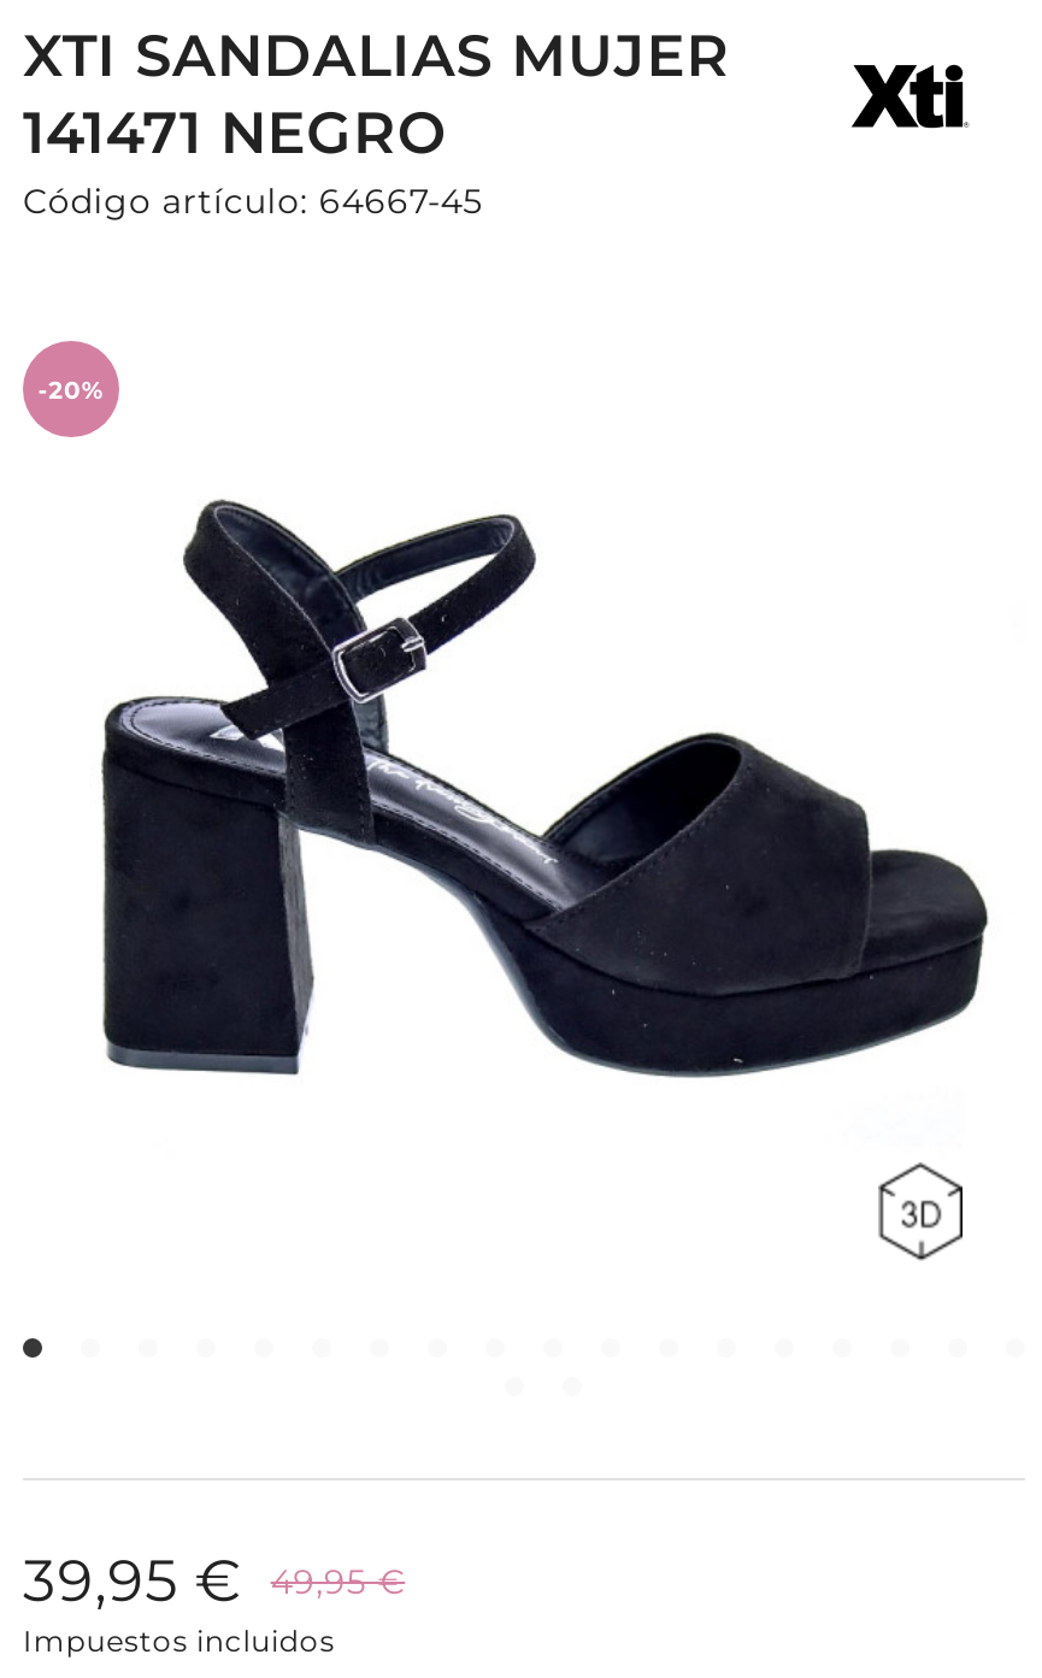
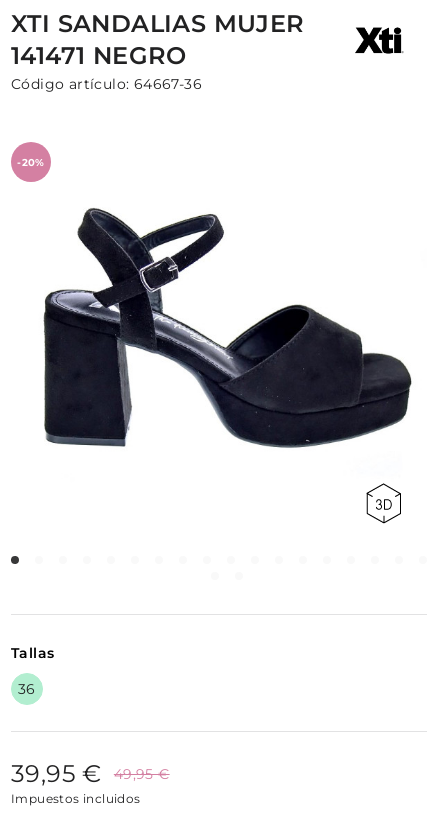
- Código artículo: 64667-45
+ Código artículo: 64667-36

+ Tallas
+ 36
